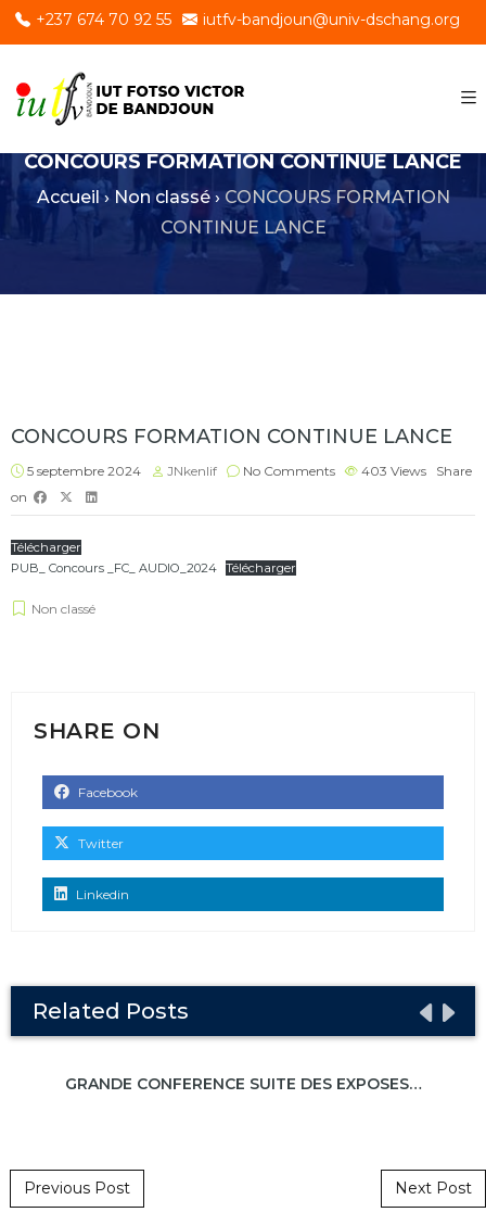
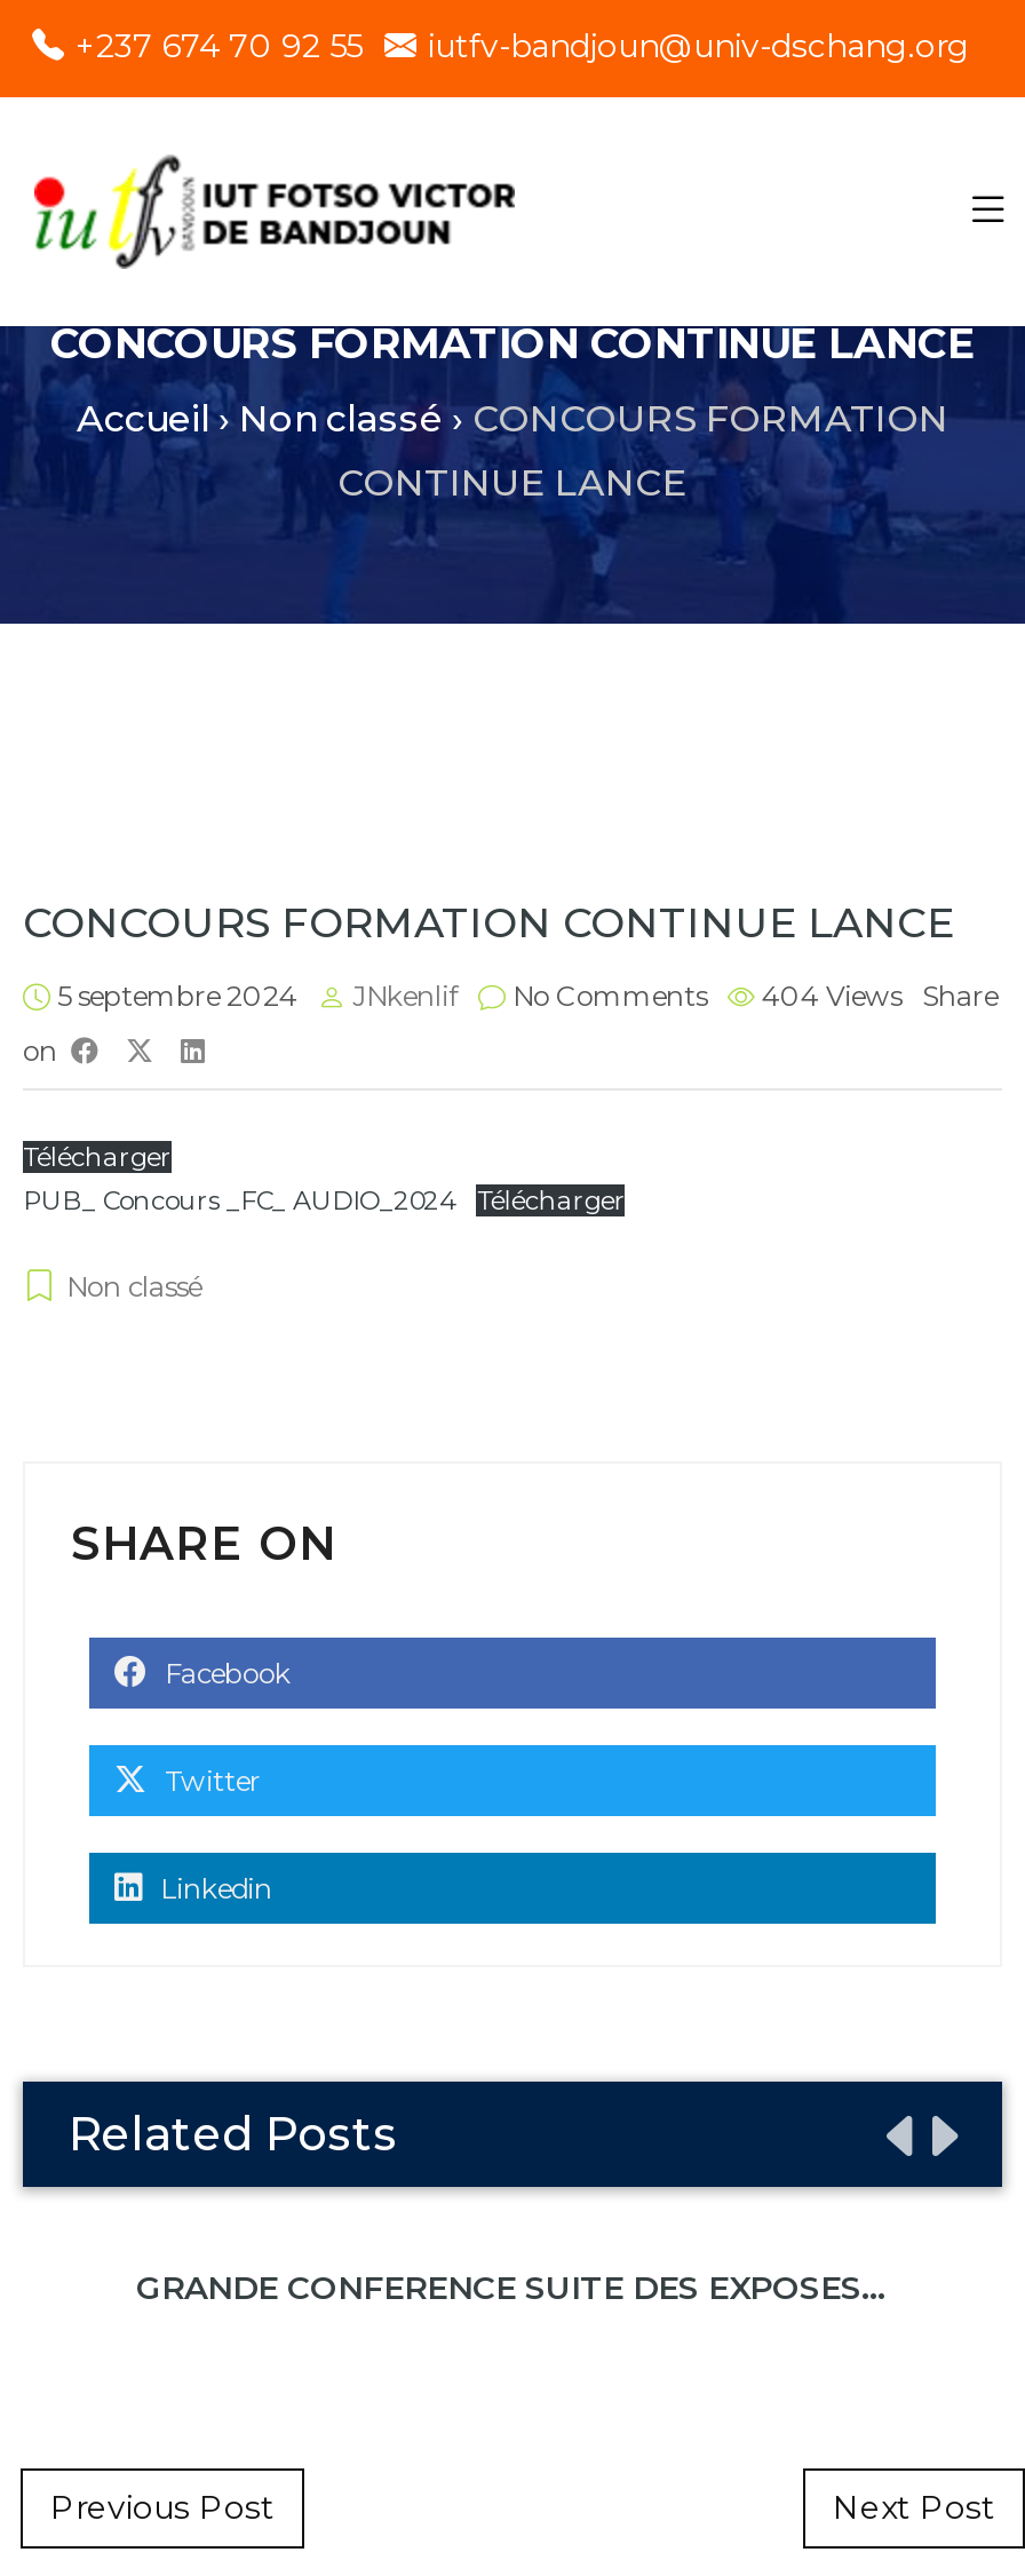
- 5 septembre 2024 JNkenlif No Comments 403 Views Share
+ 5 septembre 2024 JNkenlif No Comments 404 Views Share
